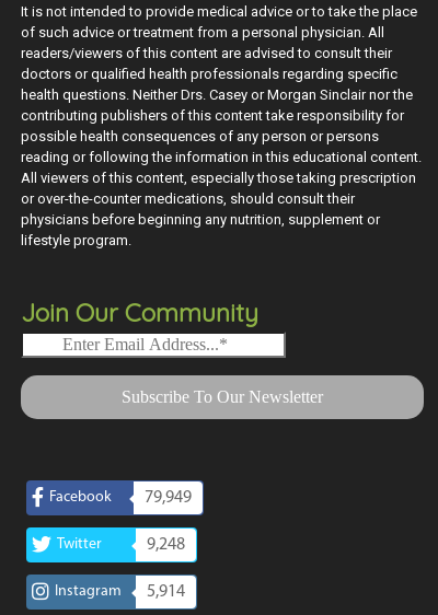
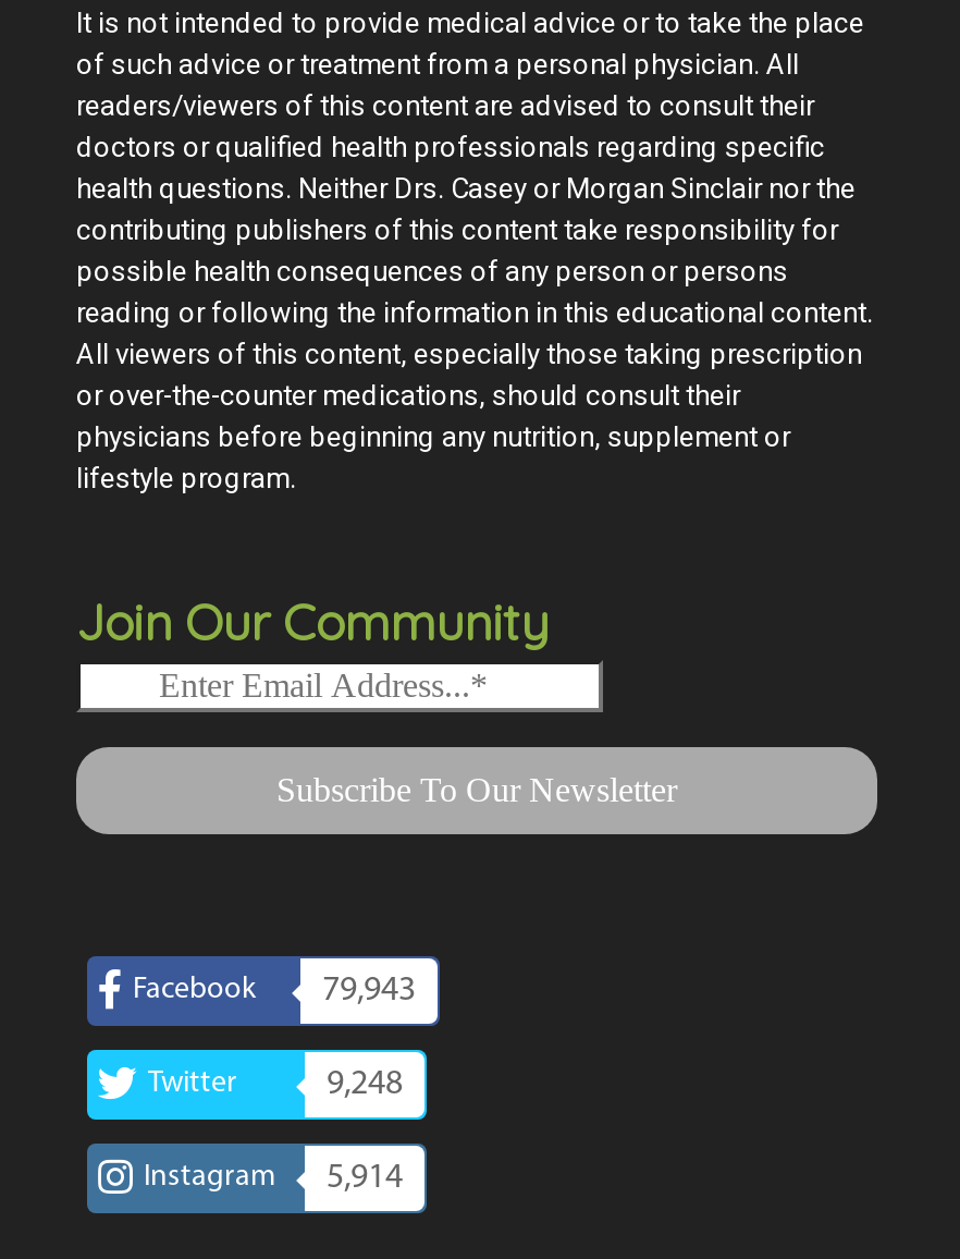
- Facebook 79,949
+ Facebook 79,943
